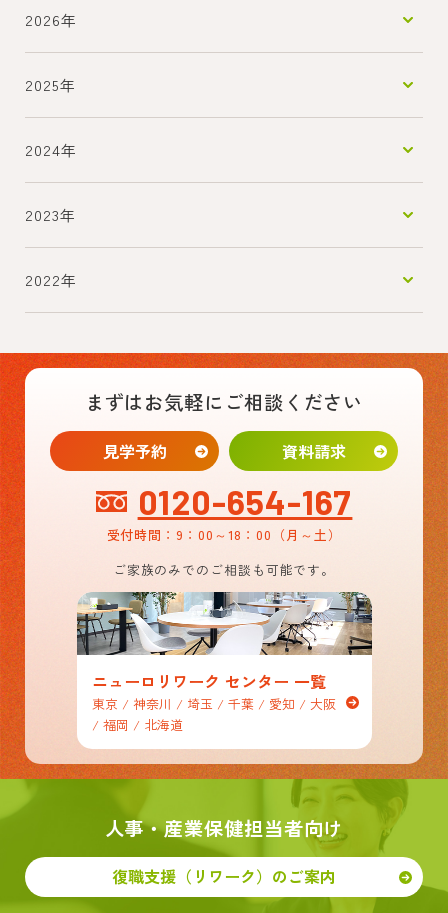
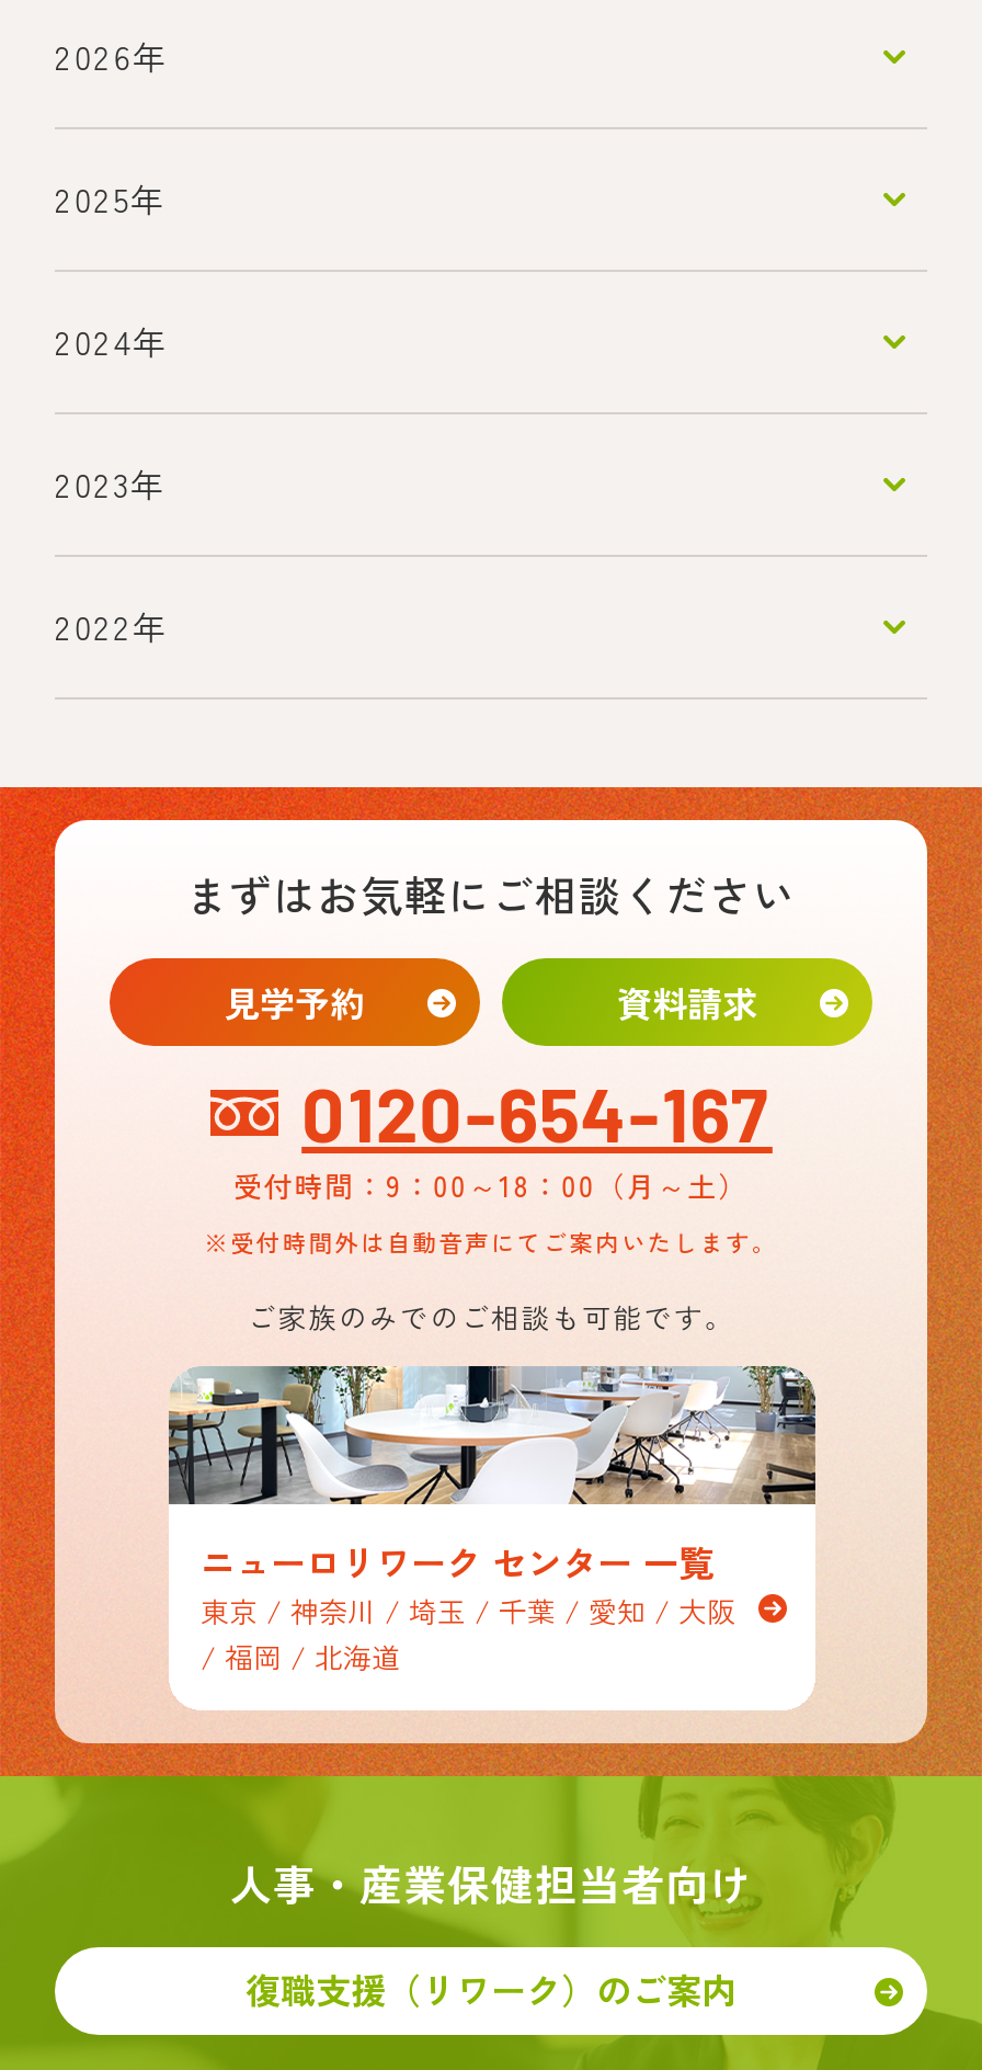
+ ※受付時間外は自動音声にてご案内いたします。
